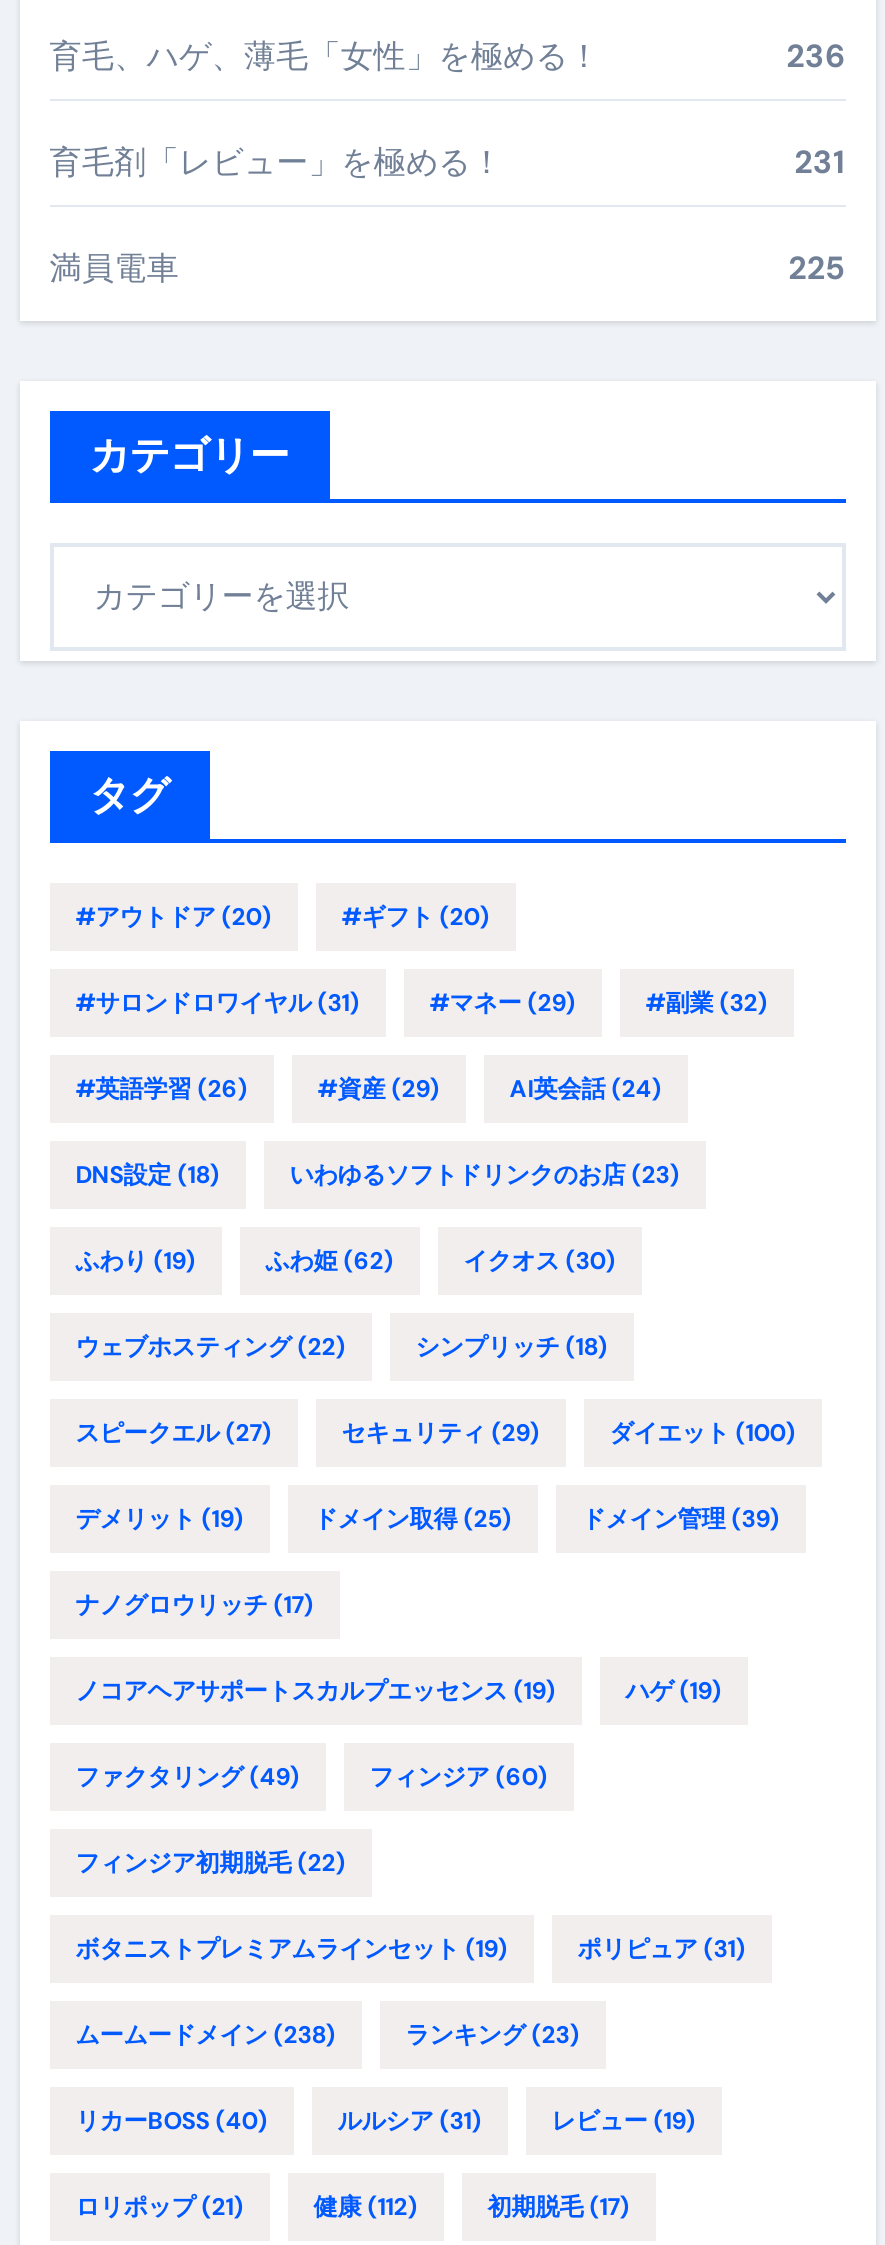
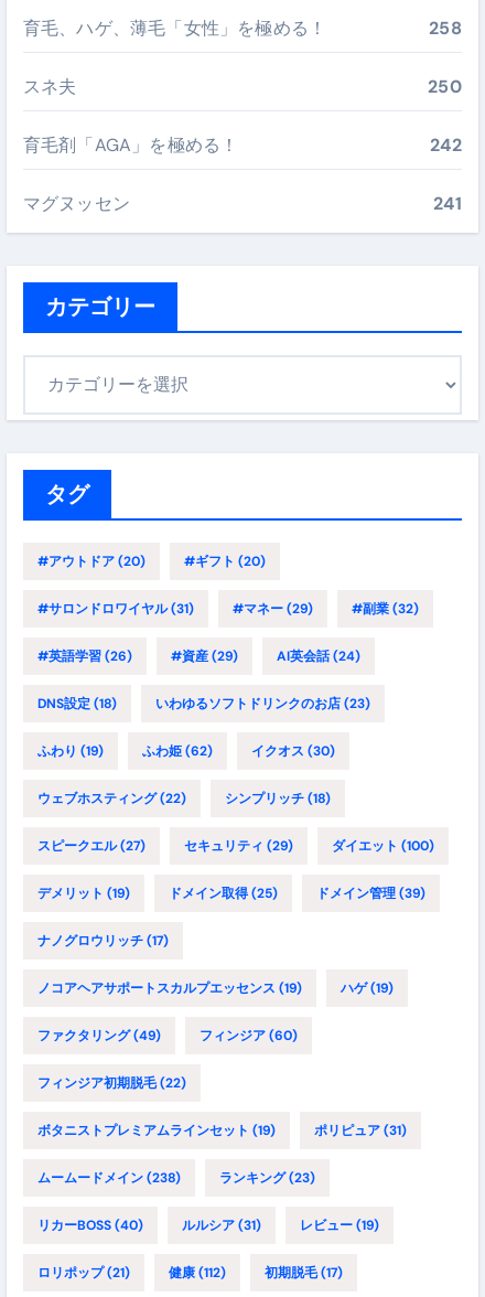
- 236
- 育毛剤「レビュー」を極める！
- 231
- 満員電車
- 225
+ 258
+ スネ夫
+ 250
+ 育毛剤「AGA」を極める！
+ 242
+ マグヌッセン
+ 241
